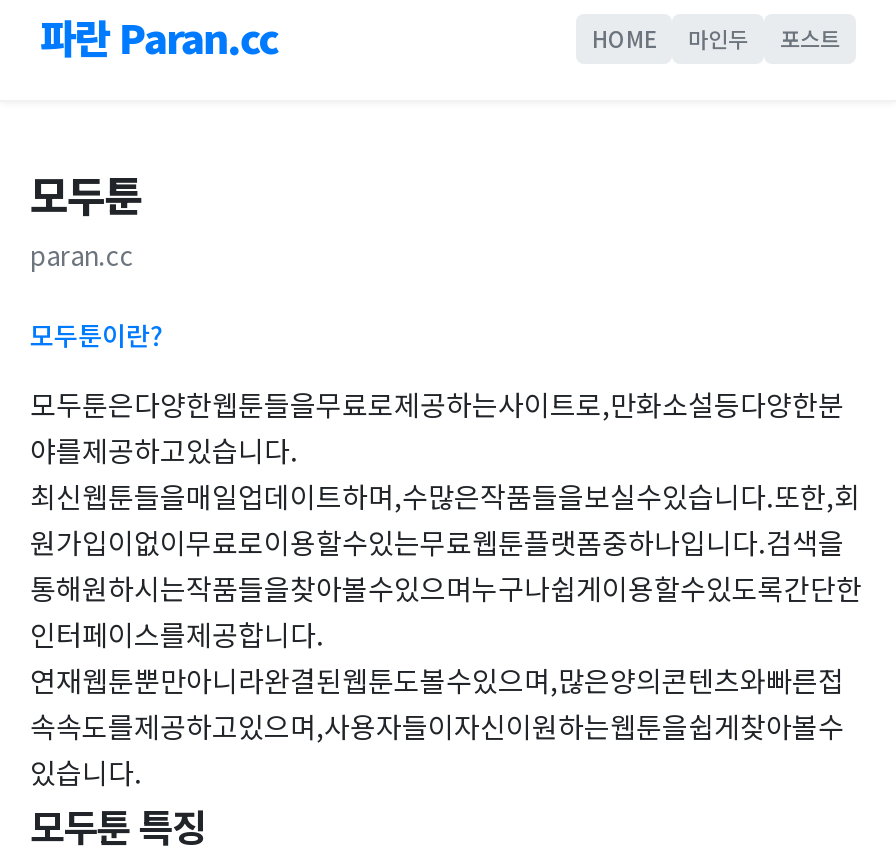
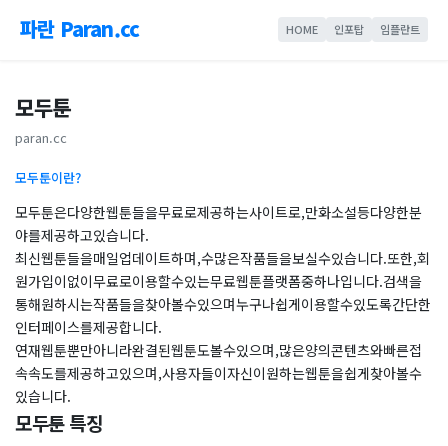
- 마인두
- 포스트
+ 인포탑
+ 임플란트
